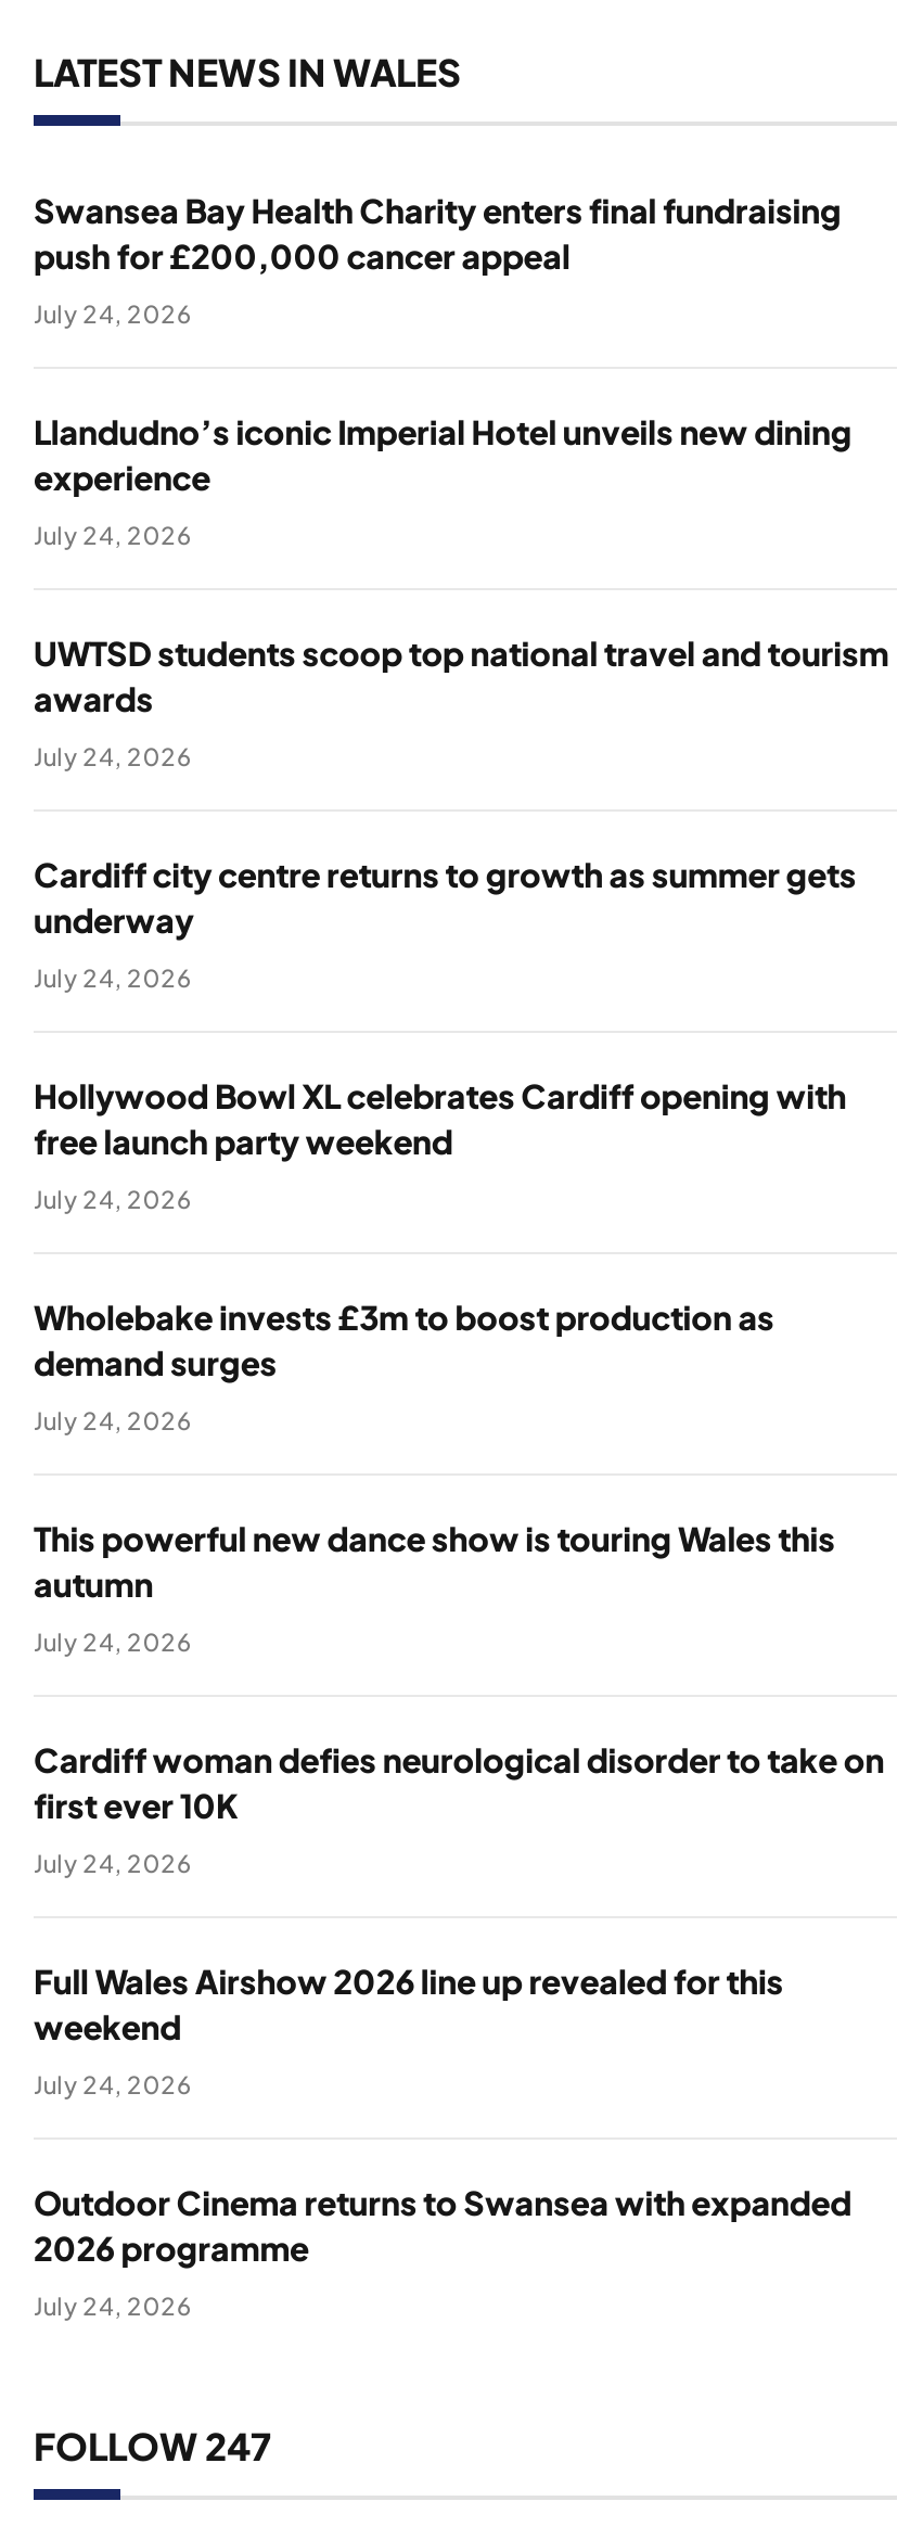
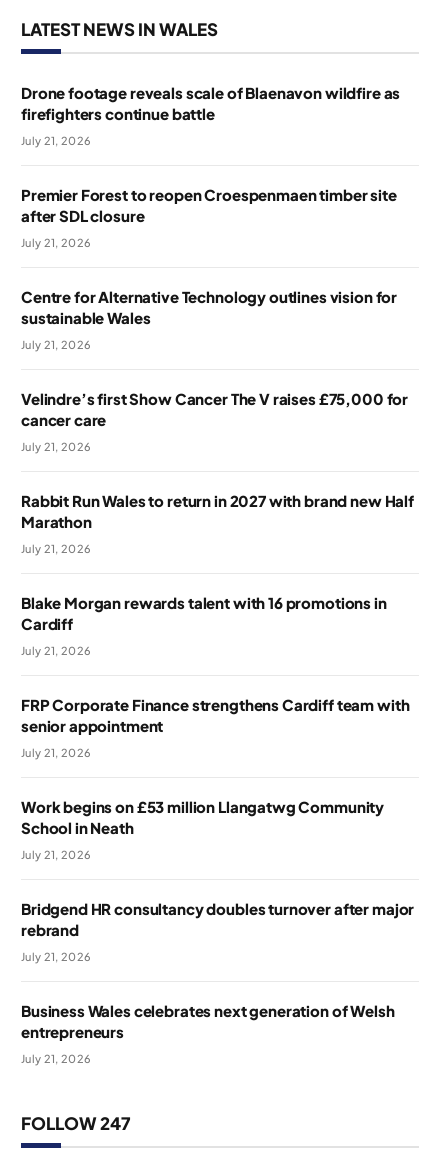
- Swansea Bay Health Charity enters final fundraising
- push for £200,000 cancer appeal
+ Drone footage reveals scale of Blaenavon wildfire as
+ firefighters continue battle

- July 24, 2026
+ July 21, 2026

- Llandudno’s iconic Imperial Hotel unveils new dining
- experience
+ Premier Forest to reopen Croespenmaen timber site
+ after SDL closure

- July 24, 2026
+ July 21, 2026

- UWTSD students scoop top national travel and tourism
- awards
+ Centre for Alternative Technology outlines vision for
+ sustainable Wales

- July 24, 2026
+ July 21, 2026

- Cardiff city centre returns to growth as summer gets
- underway
+ Velindre’s first Show Cancer The V raises £75,000 for
+ cancer care

- July 24, 2026
+ July 21, 2026

- Hollywood Bowl XL celebrates Cardiff opening with
- free launch party weekend
+ Rabbit Run Wales to return in 2027 with brand new Half
+ Marathon

- July 24, 2026
+ July 21, 2026

- Wholebake invests £3m to boost production as
- demand surges
+ Blake Morgan rewards talent with 16 promotions in
+ Cardiff

- July 24, 2026
+ July 21, 2026

- This powerful new dance show is touring Wales this
- autumn
+ FRP Corporate Finance strengthens Cardiff team with
+ senior appointment

- July 24, 2026
+ July 21, 2026

- Cardiff woman defies neurological disorder to take on
- first ever 10K
+ Work begins on £53 million Llangatwg Community
+ School in Neath

- July 24, 2026
+ July 21, 2026

- Full Wales Airshow 2026 line up revealed for this
- weekend
+ Bridgend HR consultancy doubles turnover after major
+ rebrand

- July 24, 2026
+ July 21, 2026

- Outdoor Cinema returns to Swansea with expanded
- 2026 programme
+ Business Wales celebrates next generation of Welsh
+ entrepreneurs

- July 24, 2026
+ July 21, 2026
